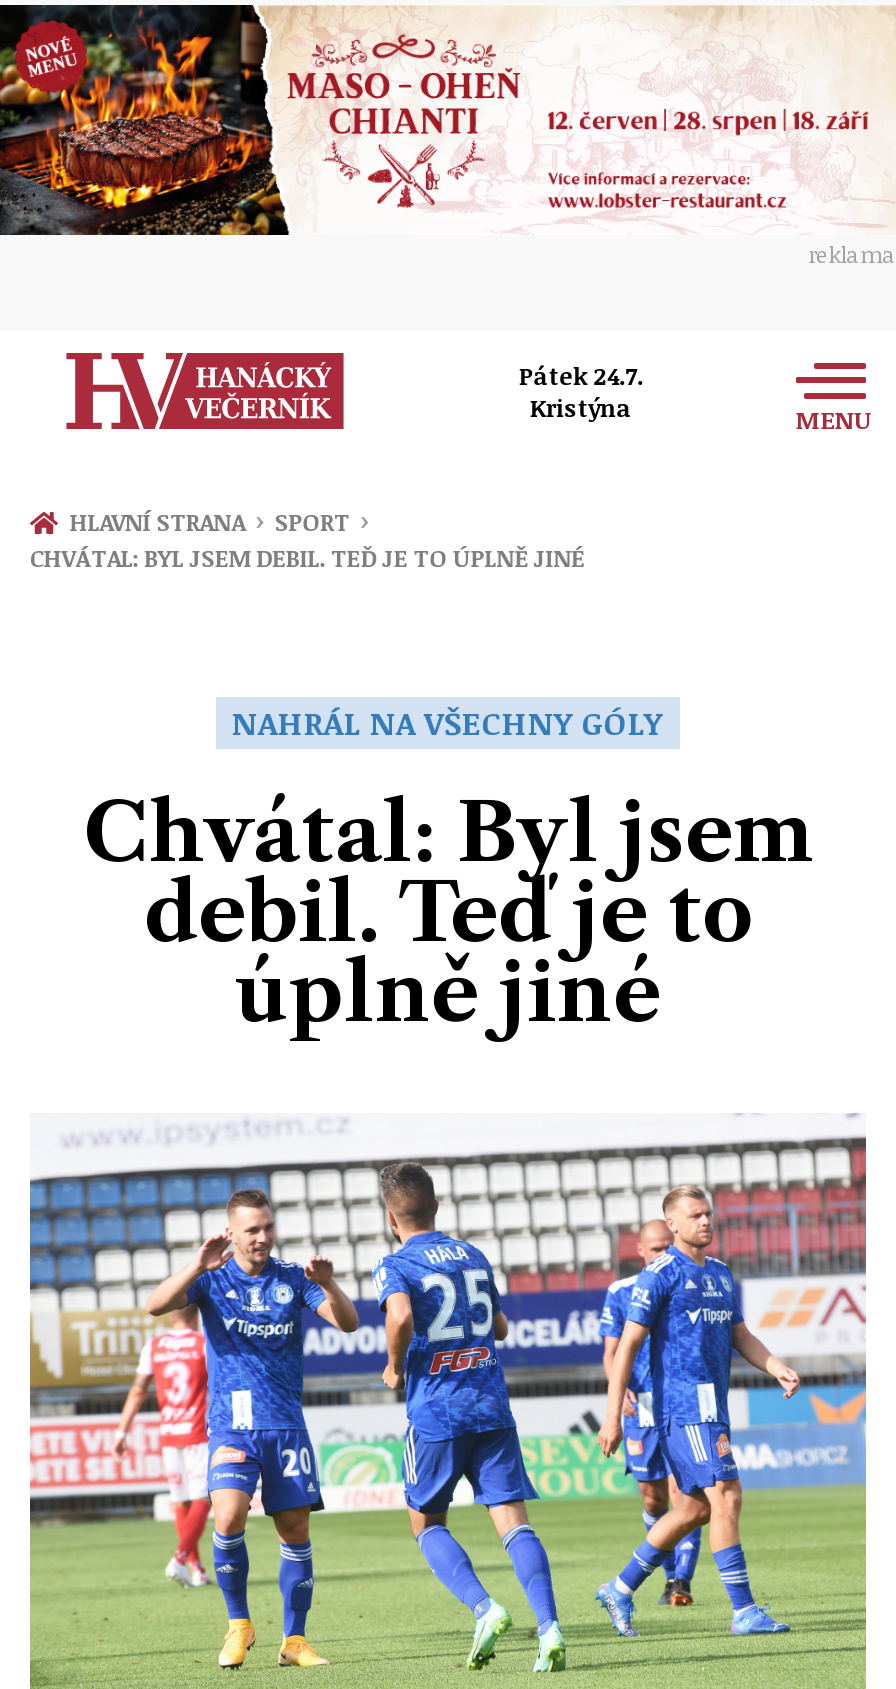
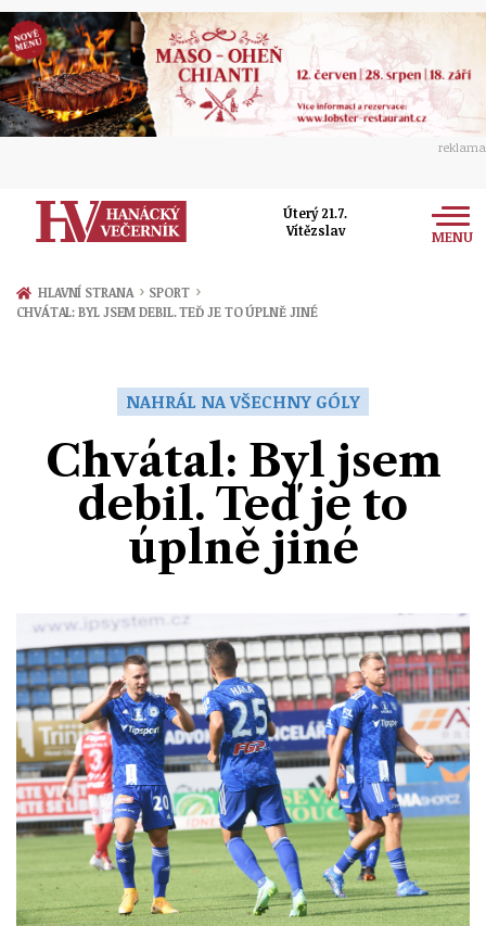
- Pátek 24.7.
- Kristýna
+ Úterý 21.7.
+ Vítězslav
